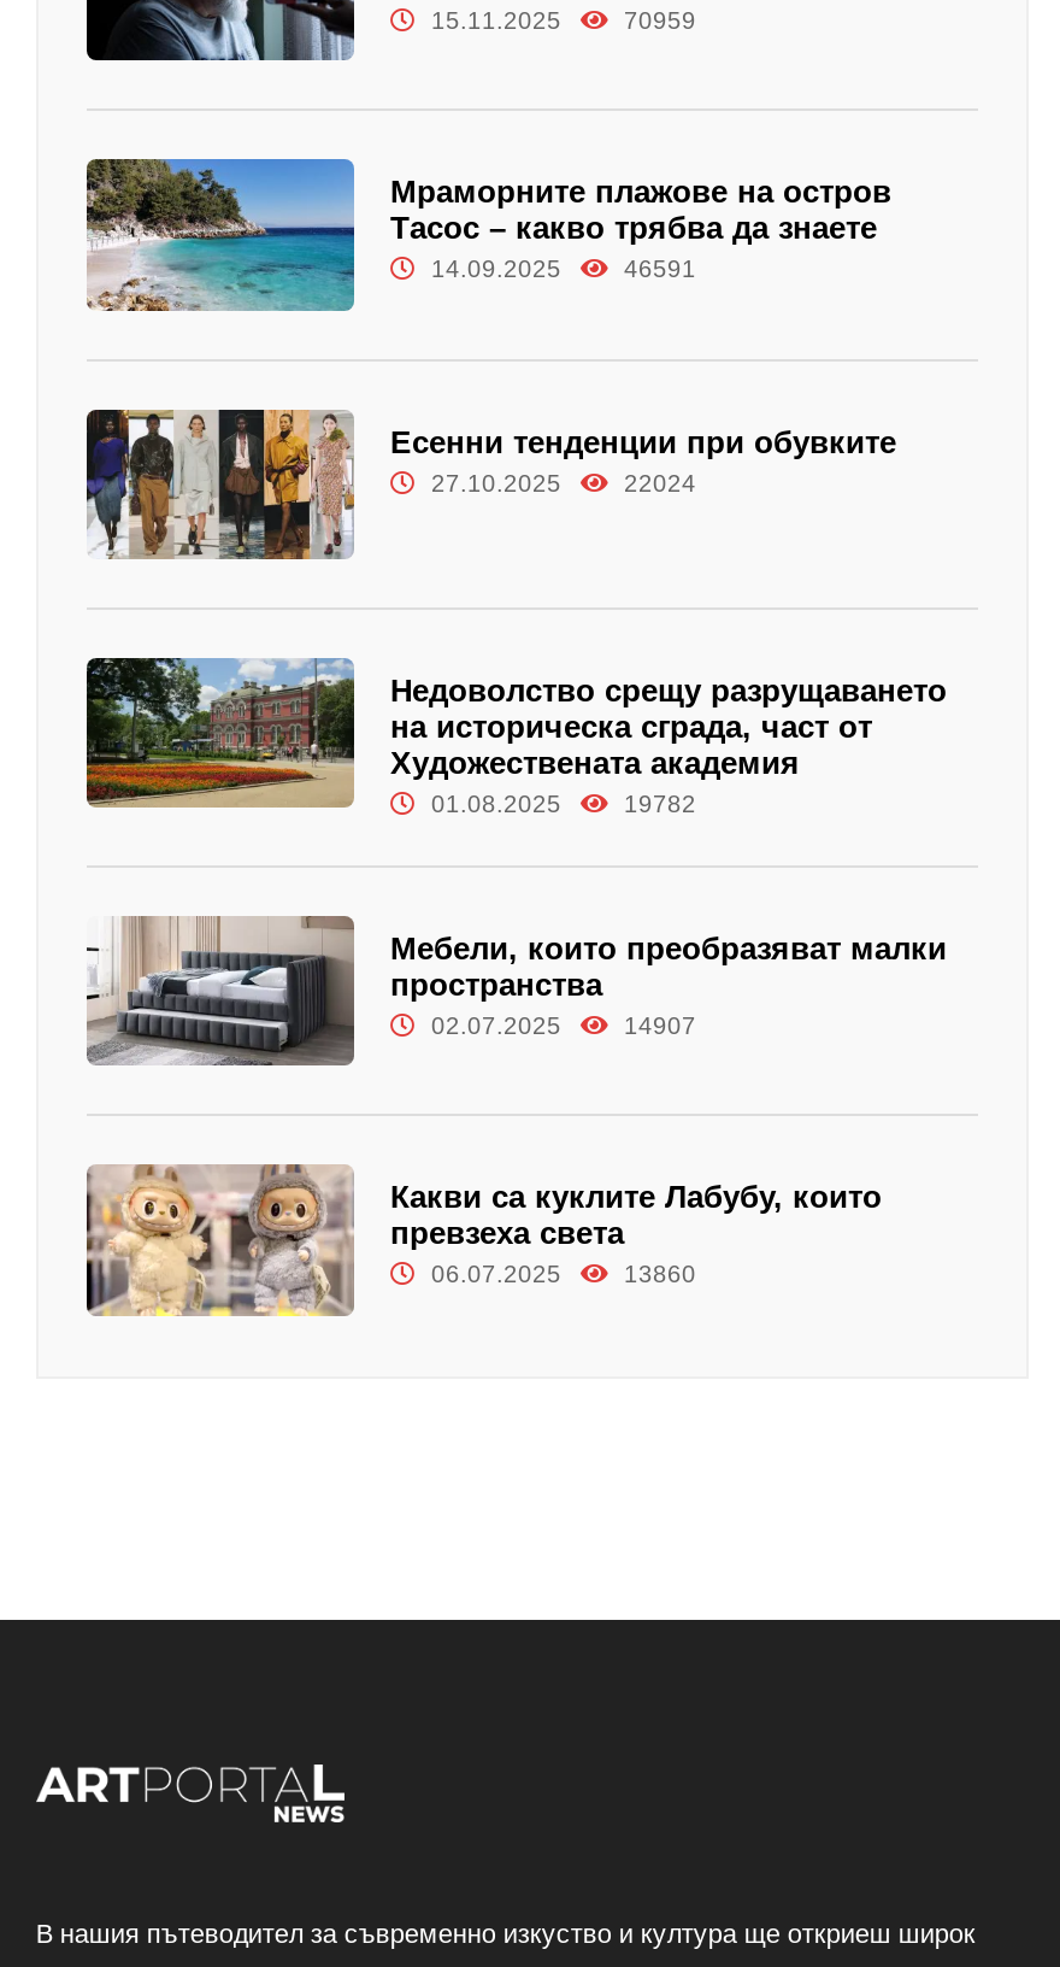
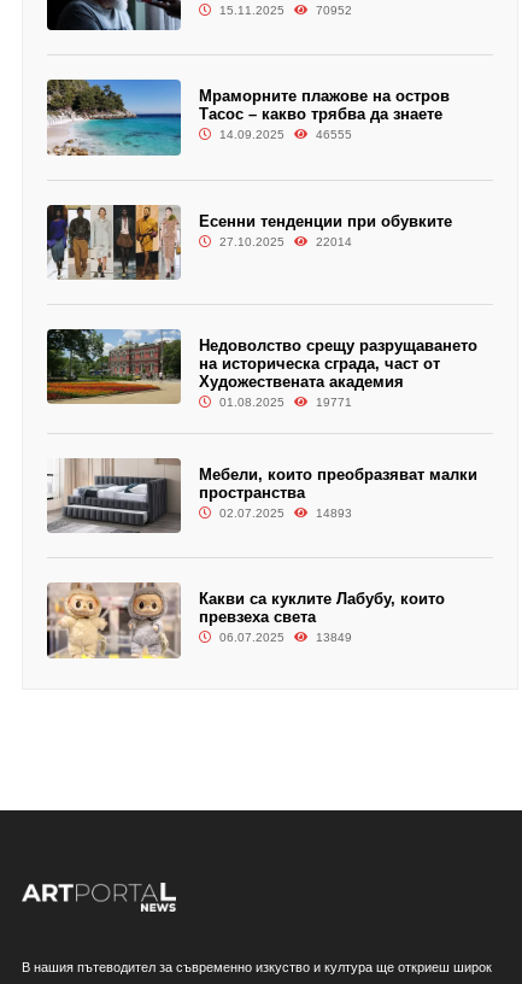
- 70959
+ 70952

- 46591
+ 46555

- 22024
+ 22014

- 19782
+ 19771

- 14907
+ 14893

- 13860
+ 13849
